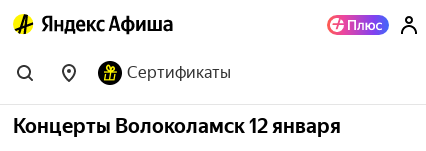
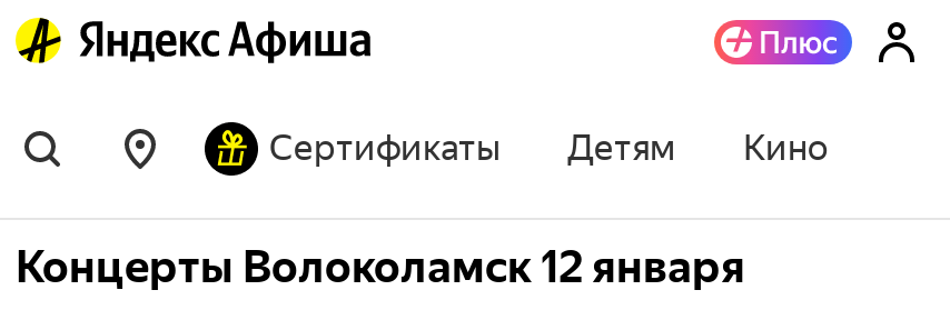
+ Детям
+ Кино
